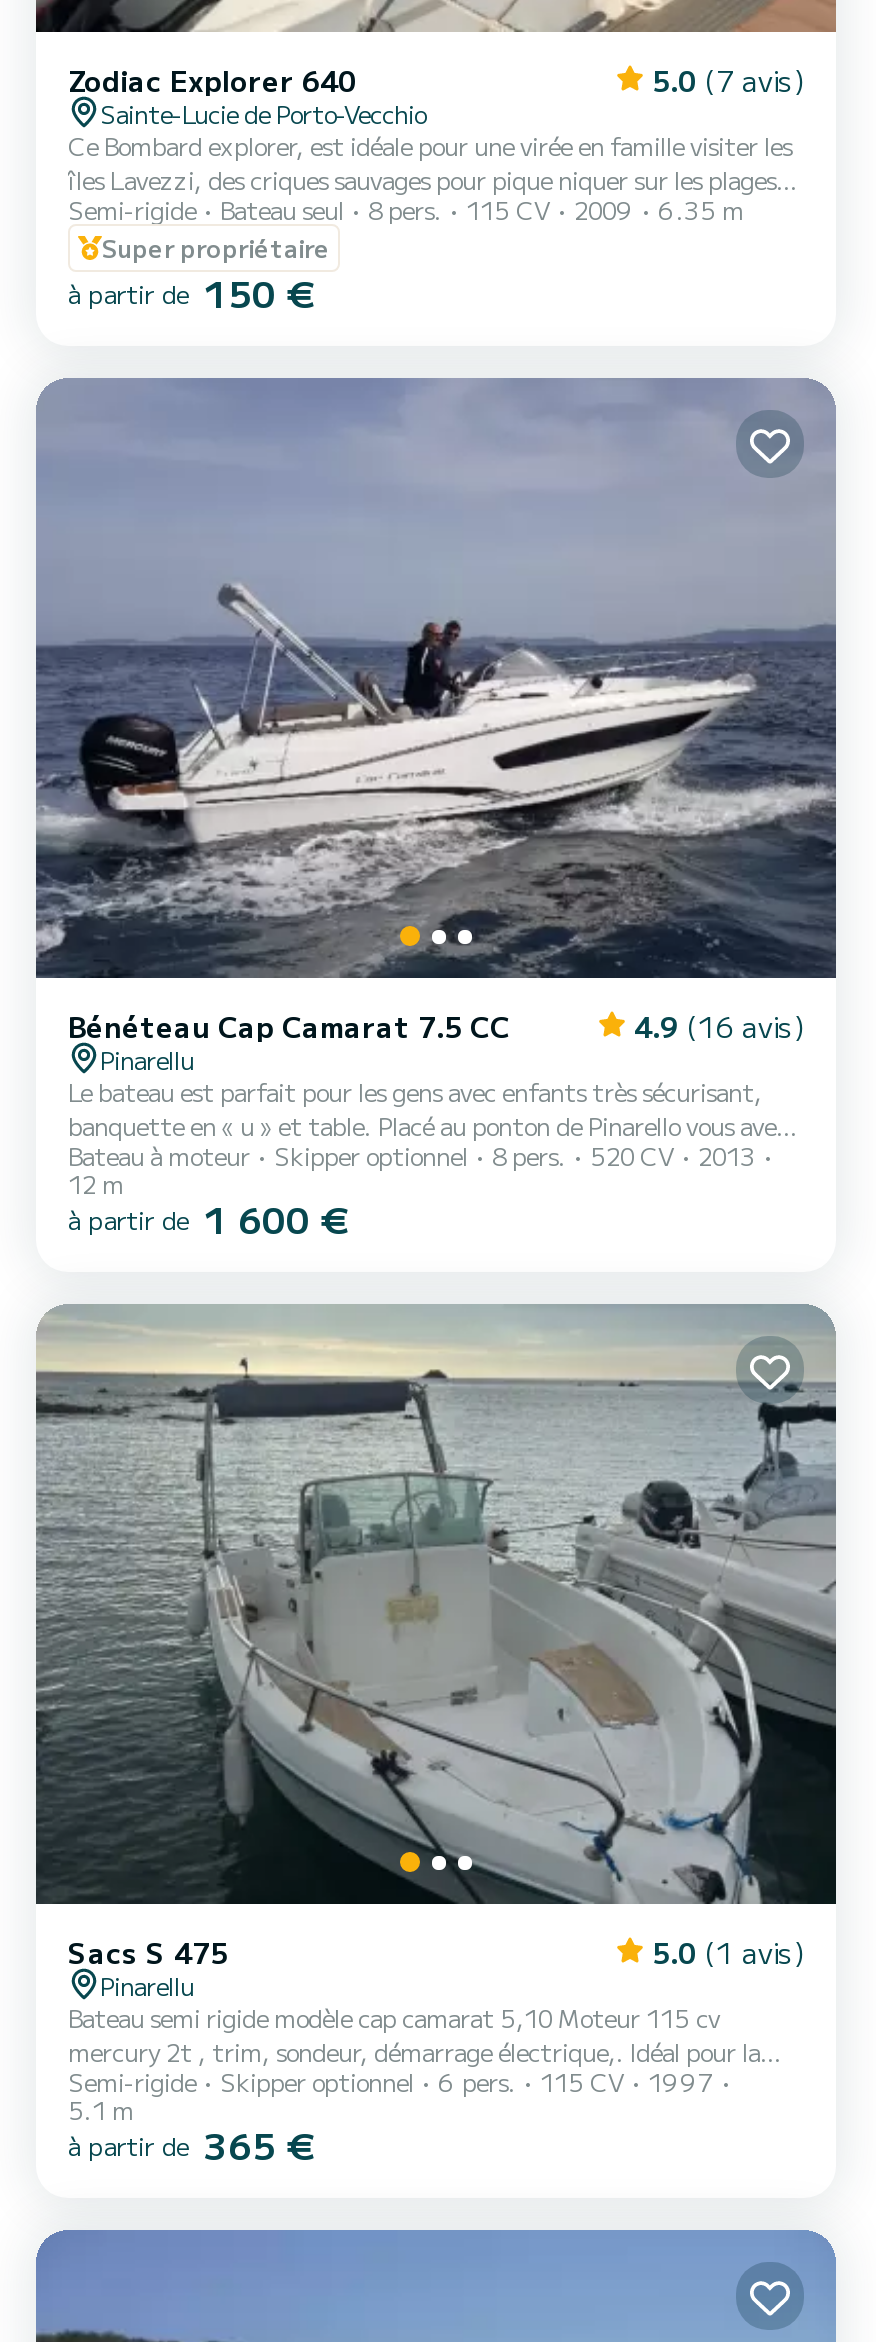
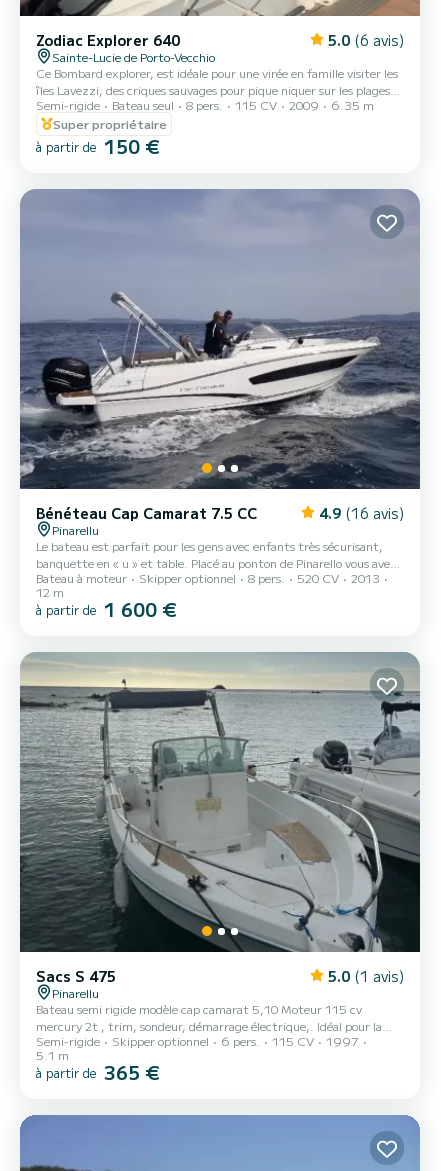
- 5.0 (7 avis)
+ 5.0 (6 avis)
